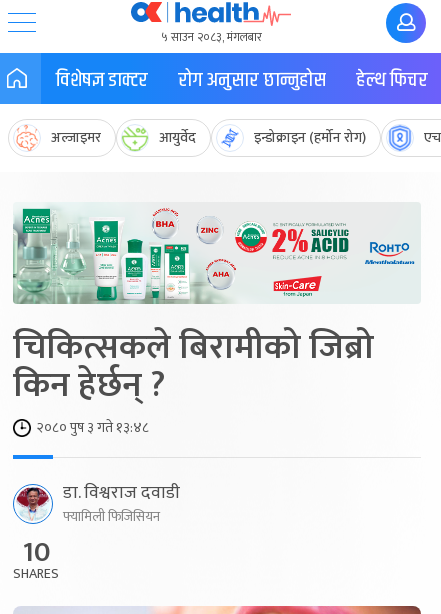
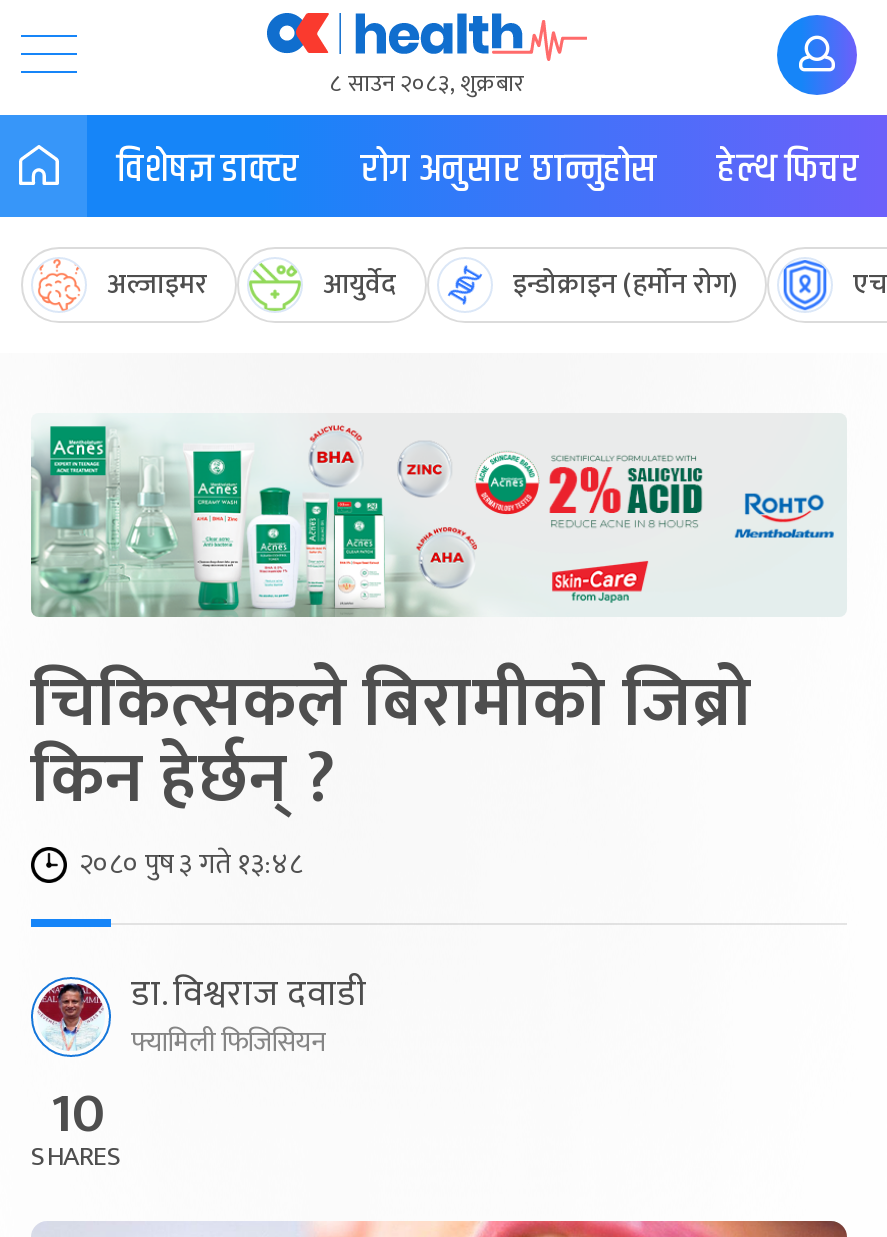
- ५ साउन २०८३, मंगलबार
+ ८ साउन २०८३, शुक्रबार
